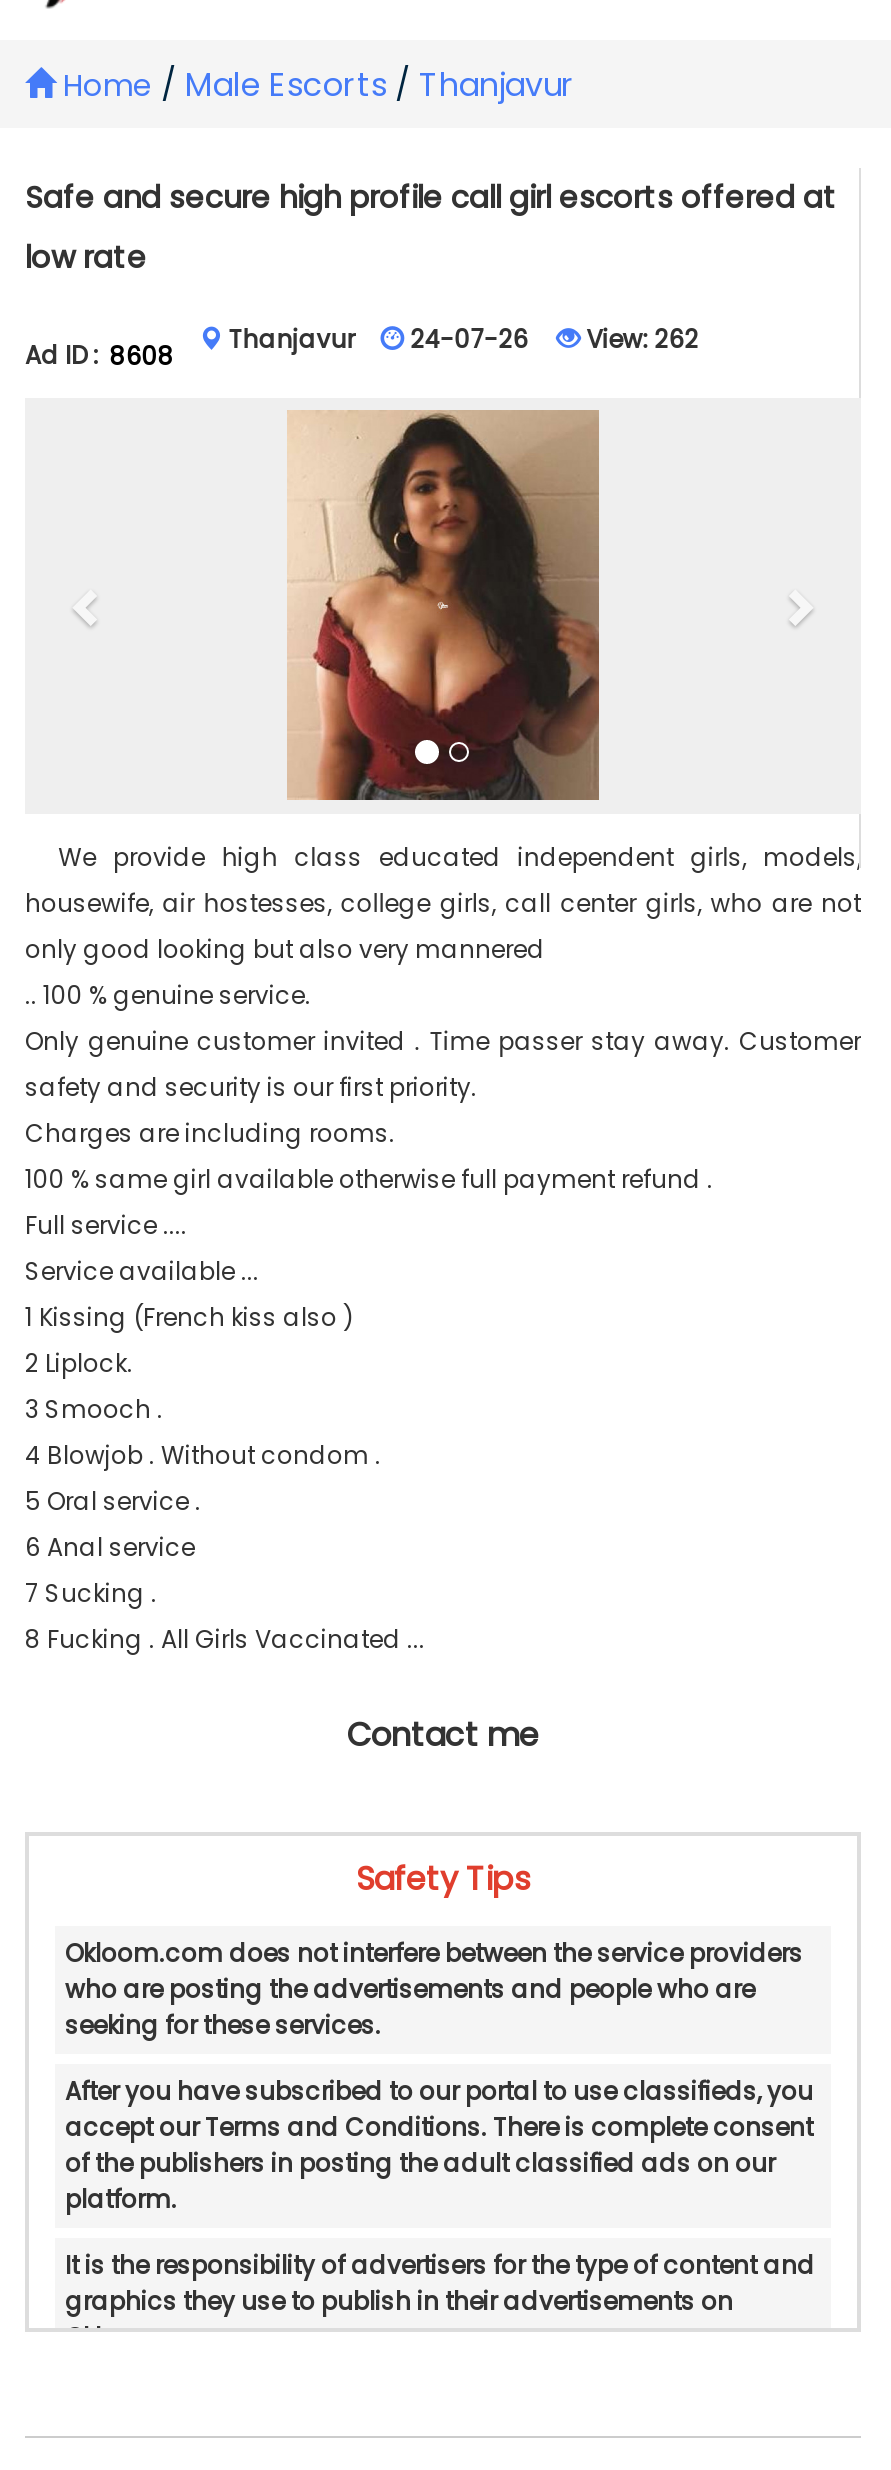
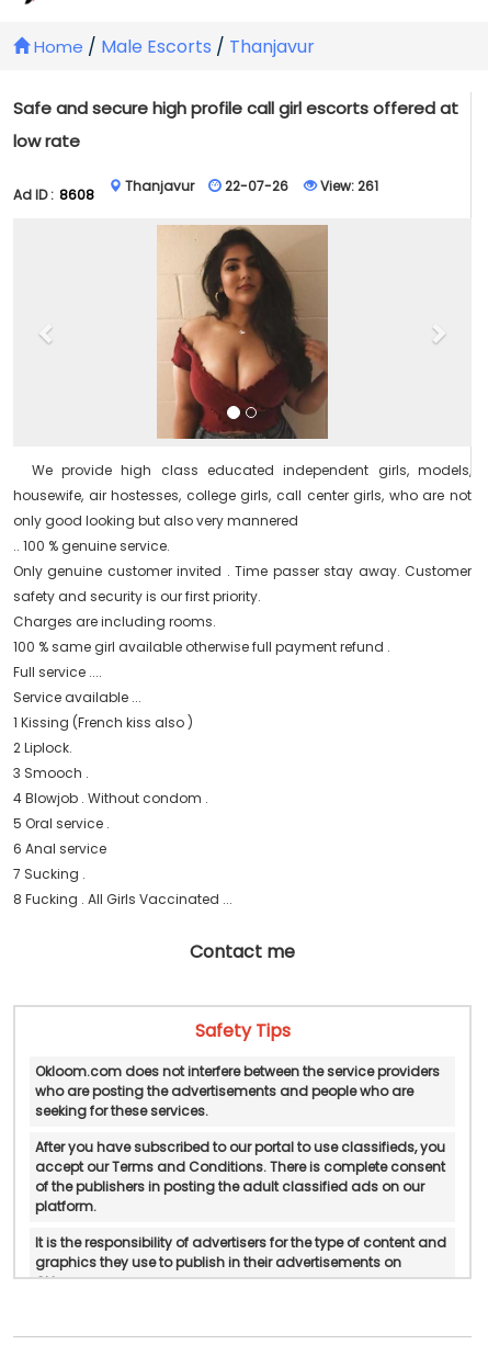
- 24-07-26
+ 22-07-26

- View: 262
+ View: 261
